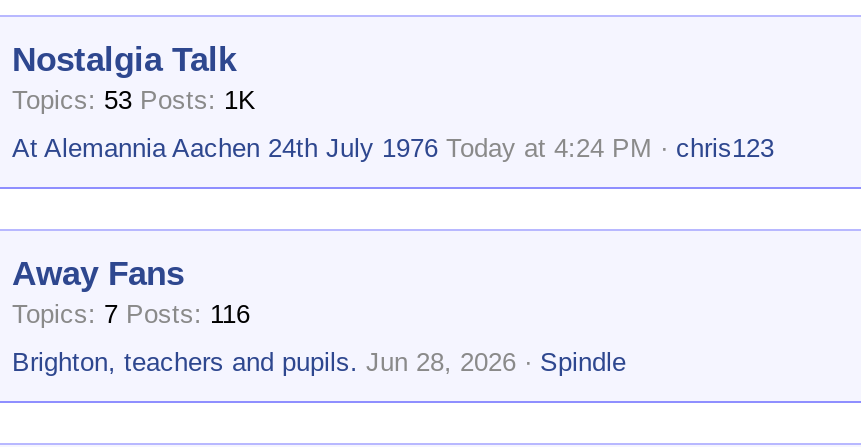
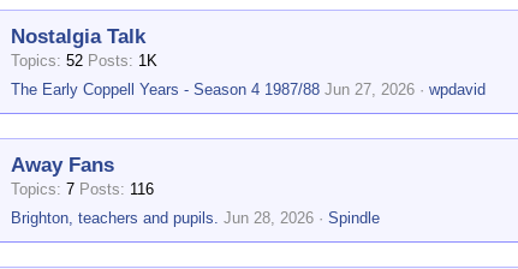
- Topics 53 Posts 1K
+ Topics 52 Posts 1K

- At Alemannia Aachen 24th July 1976 Today at 4:24 PM
- chris123
+ The Early Coppell Years - Season 4 1987/88 Jun 27, 2026
+ wpdavid
